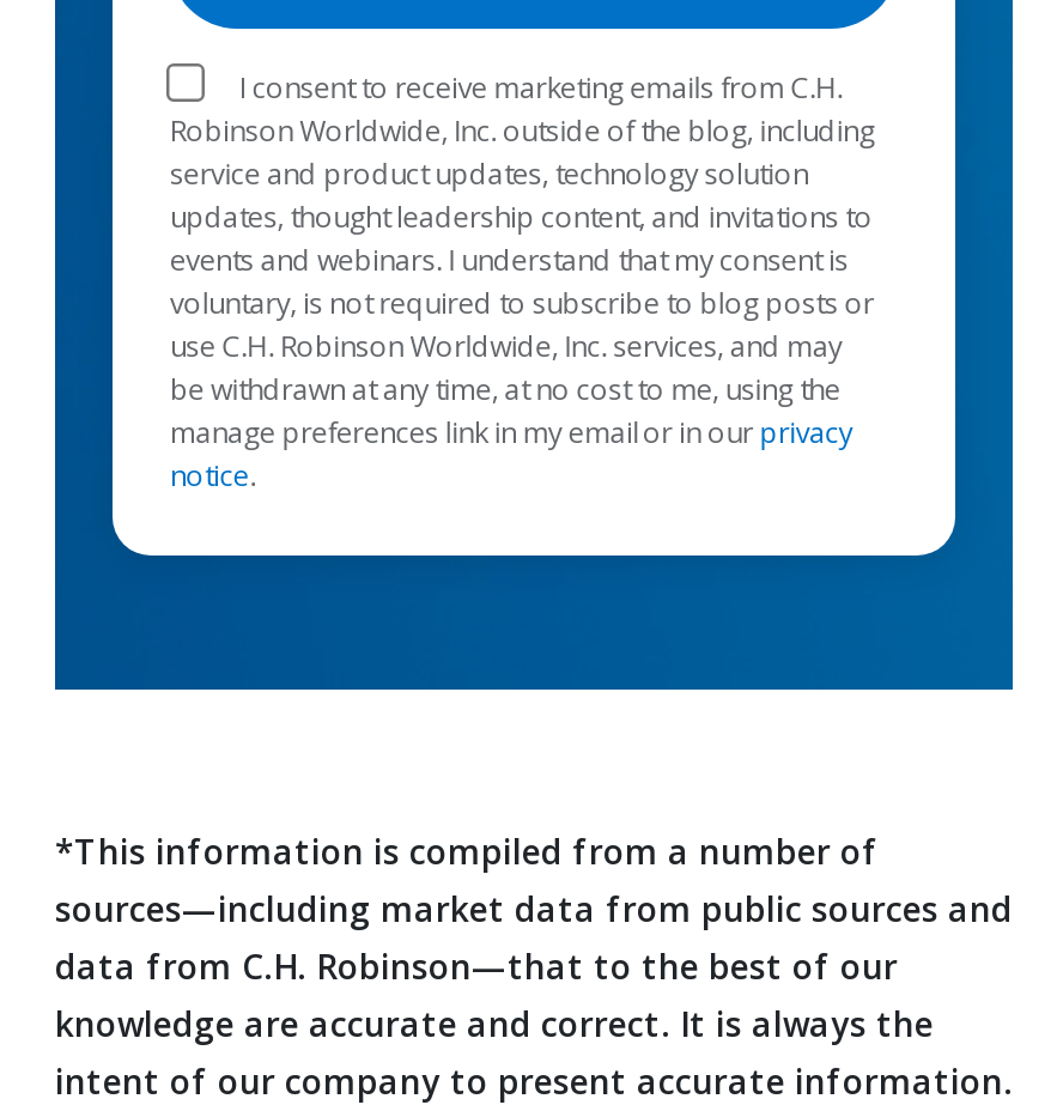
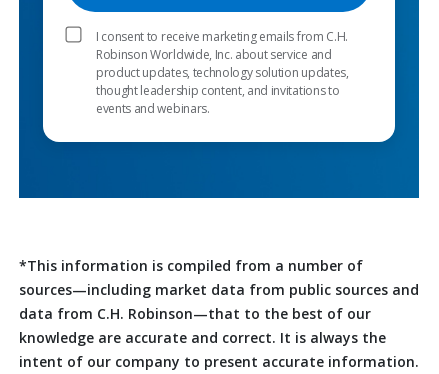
- Robinson Worldwide, Inc. outside of the blog, including
- service and product updates, technology solution
- updates, thought leadership content, and invitations to
- events and webinars. I understand that my consent is
- voluntary, is not required to subscribe to blog posts or
- use C.H. Robinson Worldwide, Inc. services, and may
- be withdrawn at any time, at no cost to me, using the
- manage preferences link in my email or in our privacy
- notice.
+ Robinson Worldwide, Inc. about service and
+ product updates, technology solution updates,
+ thought leadership content, and invitations to
+ events and webinars.
